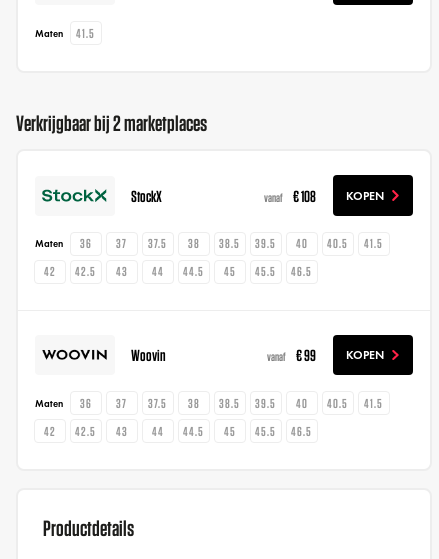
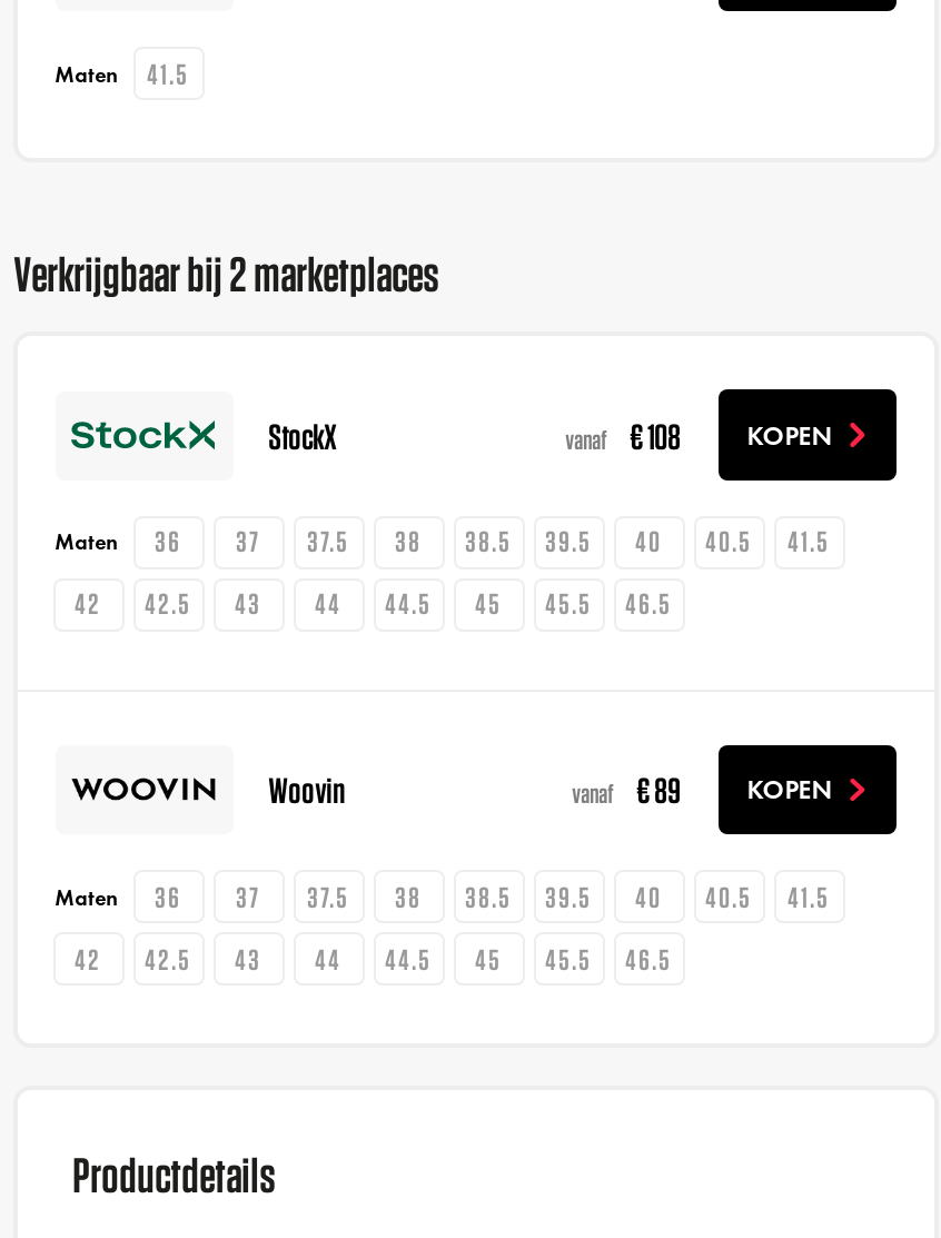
- vanaf € 99 KOPEN
+ vanaf € 89 KOPEN
